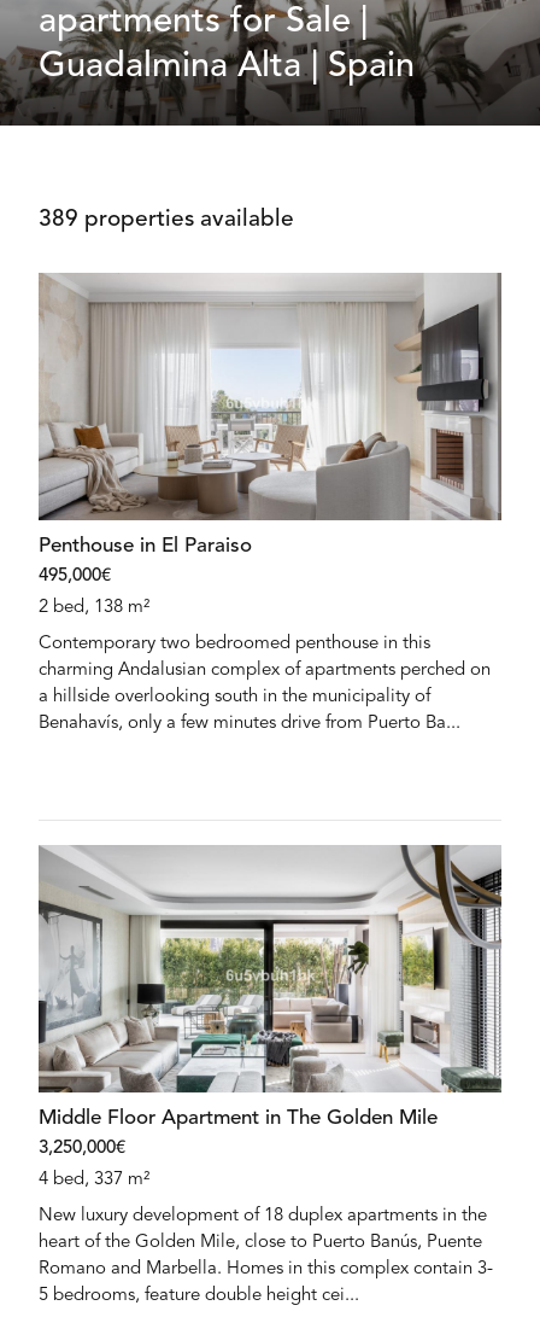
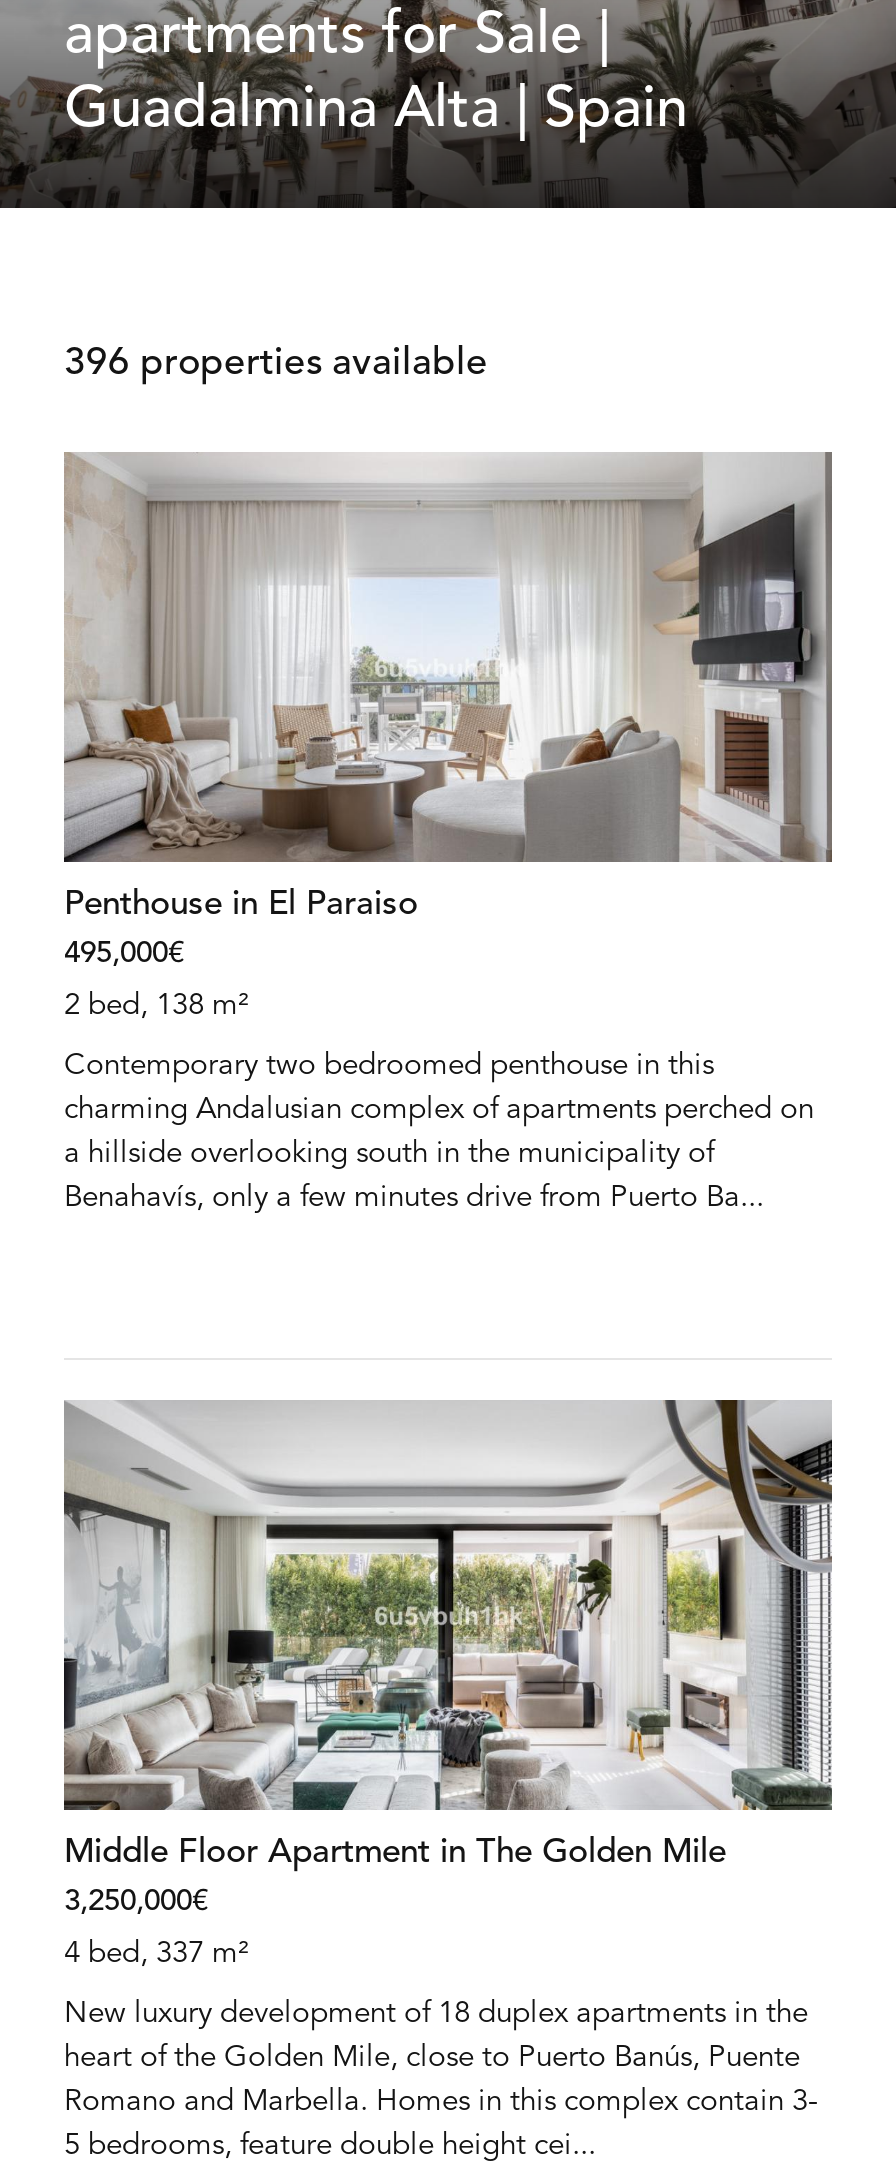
- 389 properties available
+ 396 properties available
